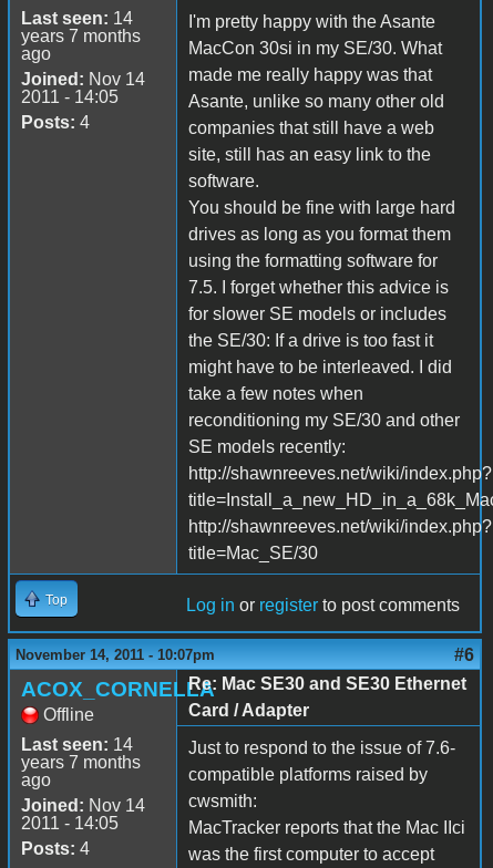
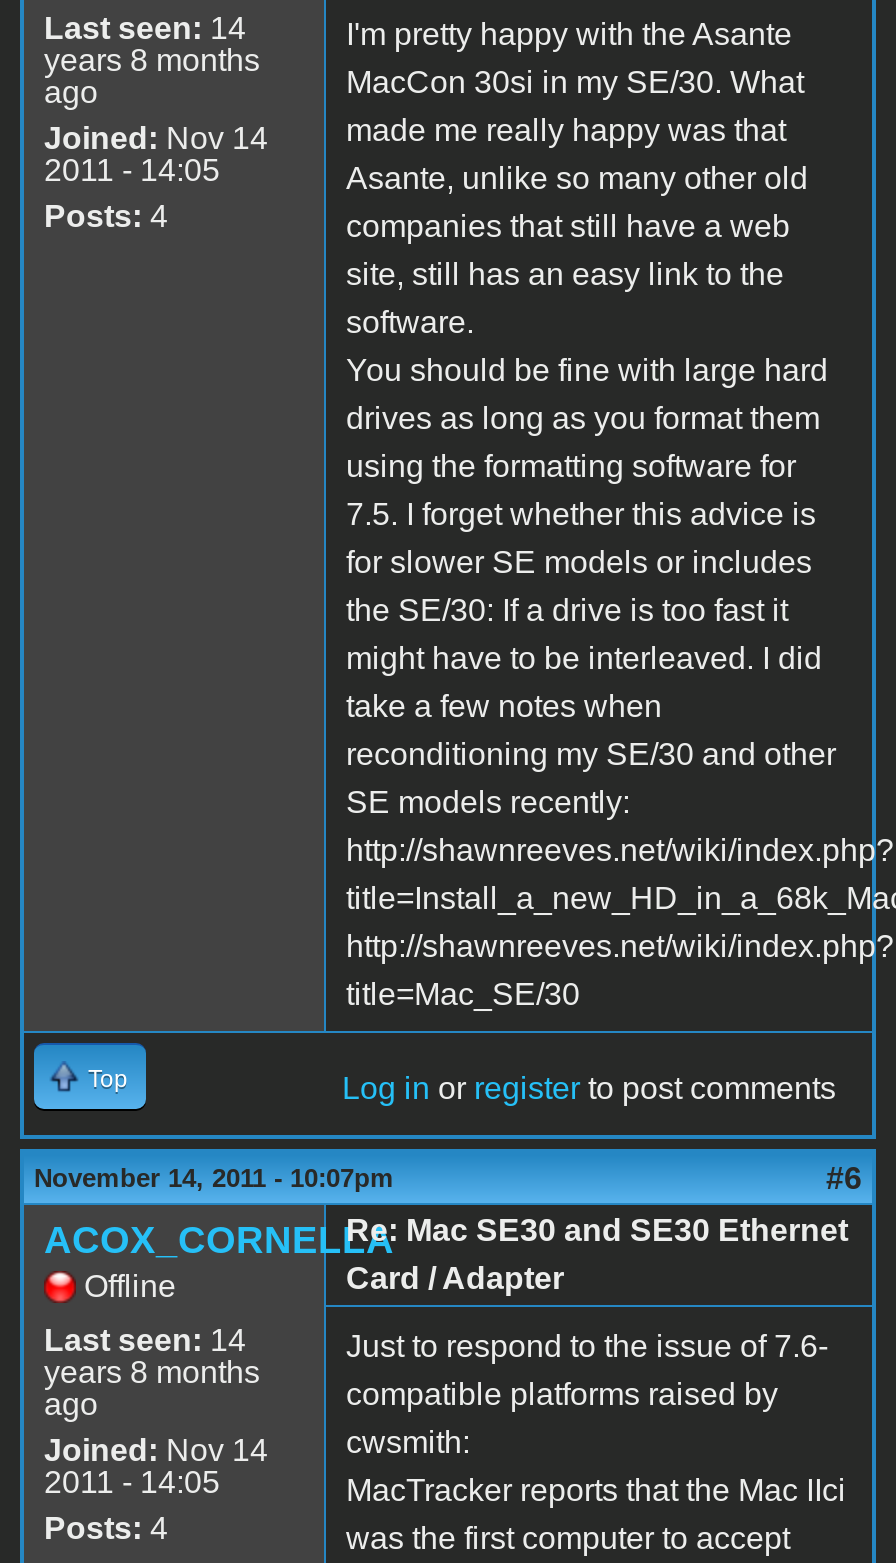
- years 7 months
+ years 8 months

- years 7 months
+ years 8 months
